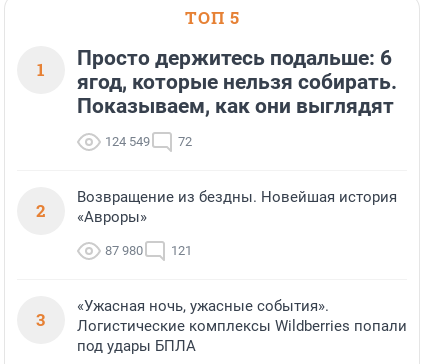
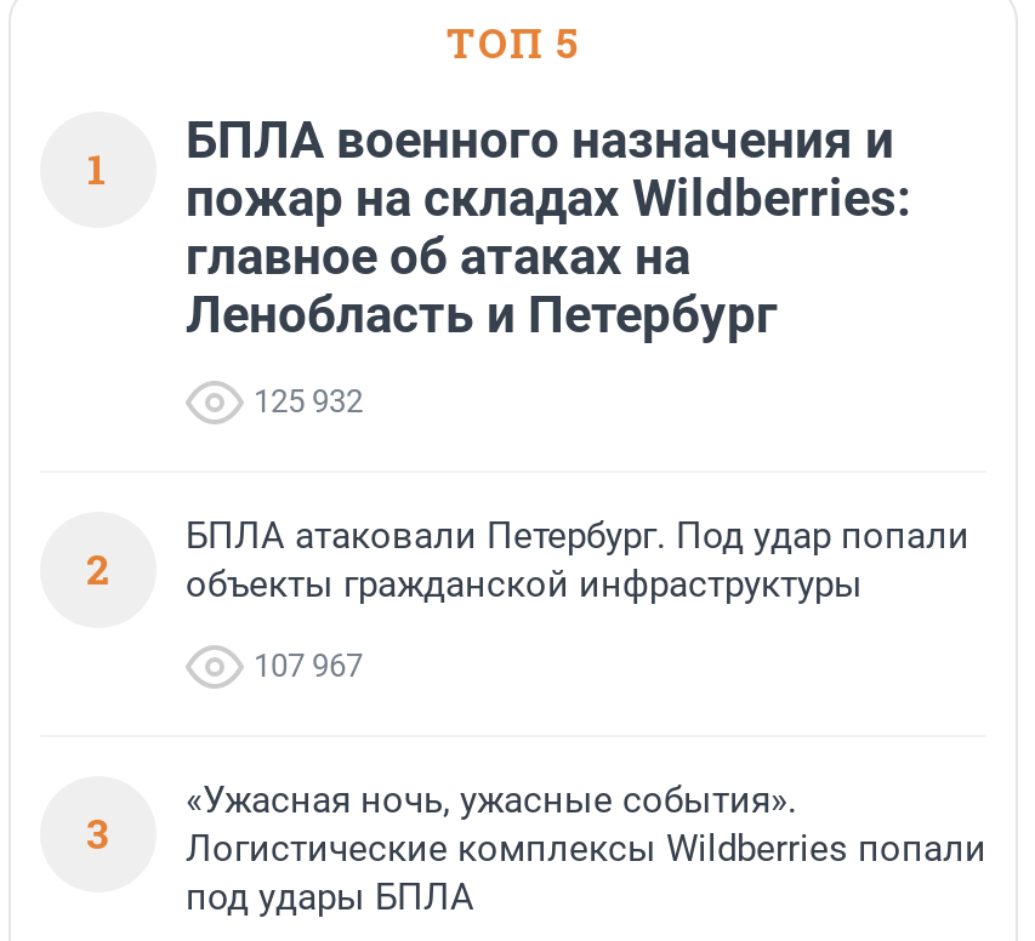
- Просто держитесь подальше: 6
- ягод, которые нельзя собирать.
- Показываем, как они выглядят
+ БПЛА военного назначения и
+ пожар на складах Wildberries:
+ главное об атаках на
+ Ленобласть и Петербург

- 124 549
- 72
+ 125 932

- Возвращение из бездны. Новейшая история
- «Авроры»
+ БПЛА атаковали Петербург. Под удар попали
+ объекты гражданской инфраструктуры

- 87 980
- 121
+ 107 967
